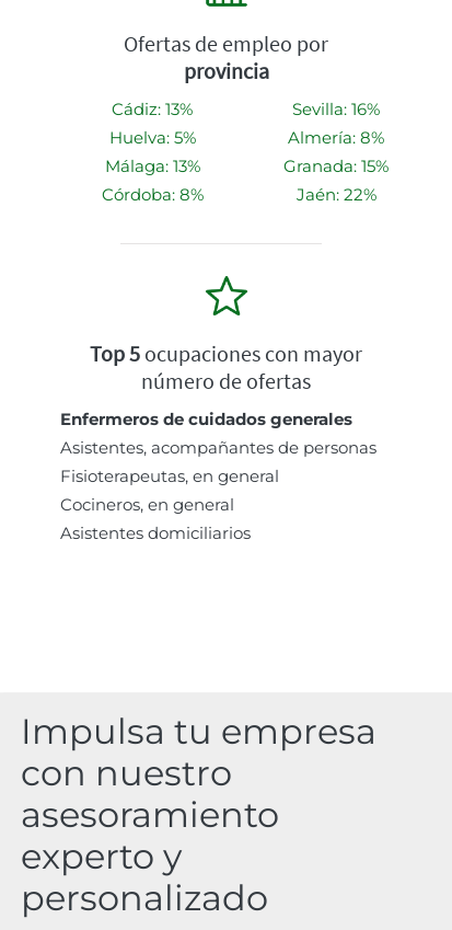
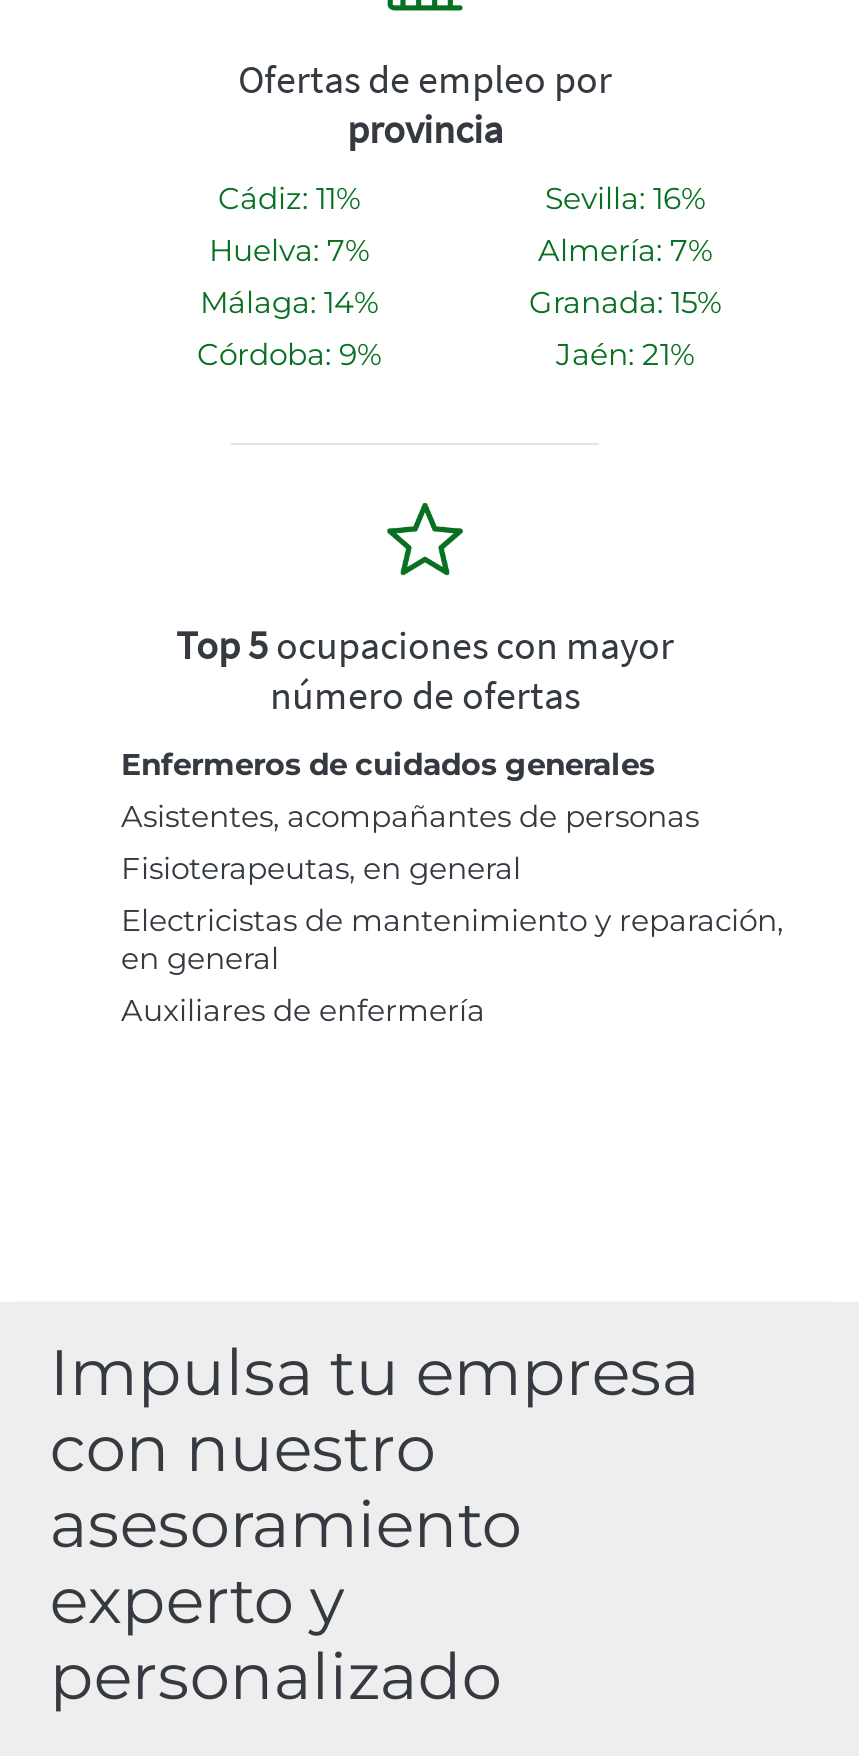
- Cádiz: 13%
+ Cádiz: 11%

- Huelva: 5%
+ Huelva: 7%

- Almería: 8%
+ Almería: 7%

- Málaga: 13%
+ Málaga: 14%

- Córdoba: 8%
+ Córdoba: 9%

- Jaén: 22%
+ Jaén: 21%

- Cocineros, en general
- Asistentes domiciliarios
+ Electricistas de mantenimiento y reparación,
+ en general
+ Auxiliares de enfermería
